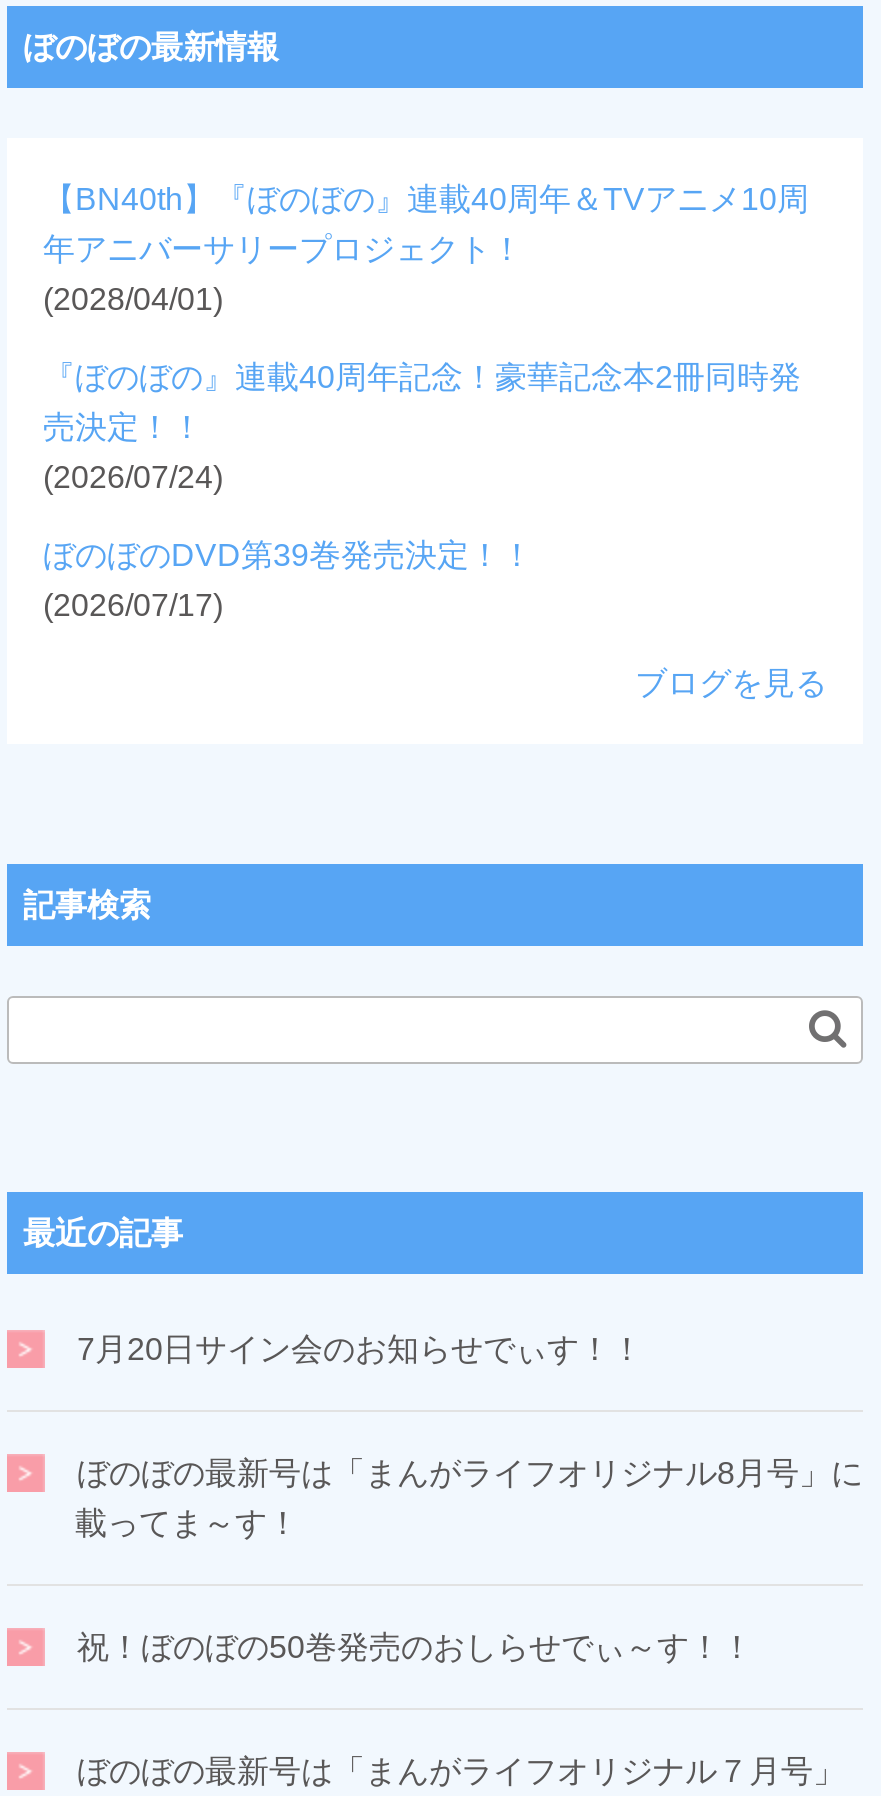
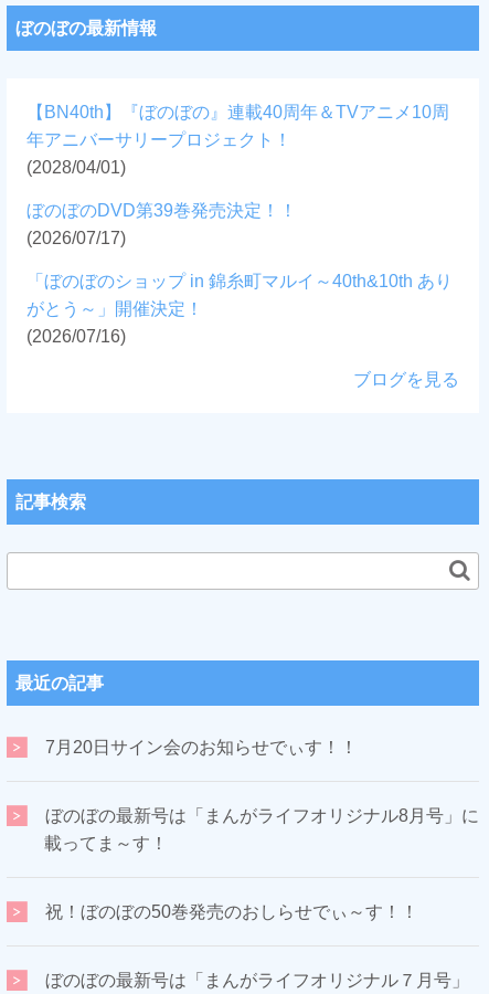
- 『ぼのぼの』連載40周年記念！豪華記念本2冊同時発
- 売決定！！
- (2026/07/24)

moved up: ぼのぼのDVD第39巻発売決定！！ | (2026/07/17)

+ 「ぼのぼのショップ in 錦糸町マルイ～40th&10th あり
+ がとう～」開催決定！
+ (2026/07/16)
